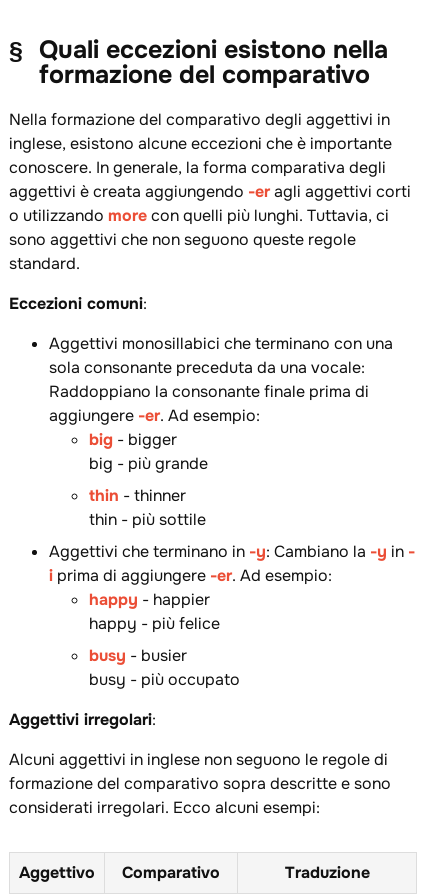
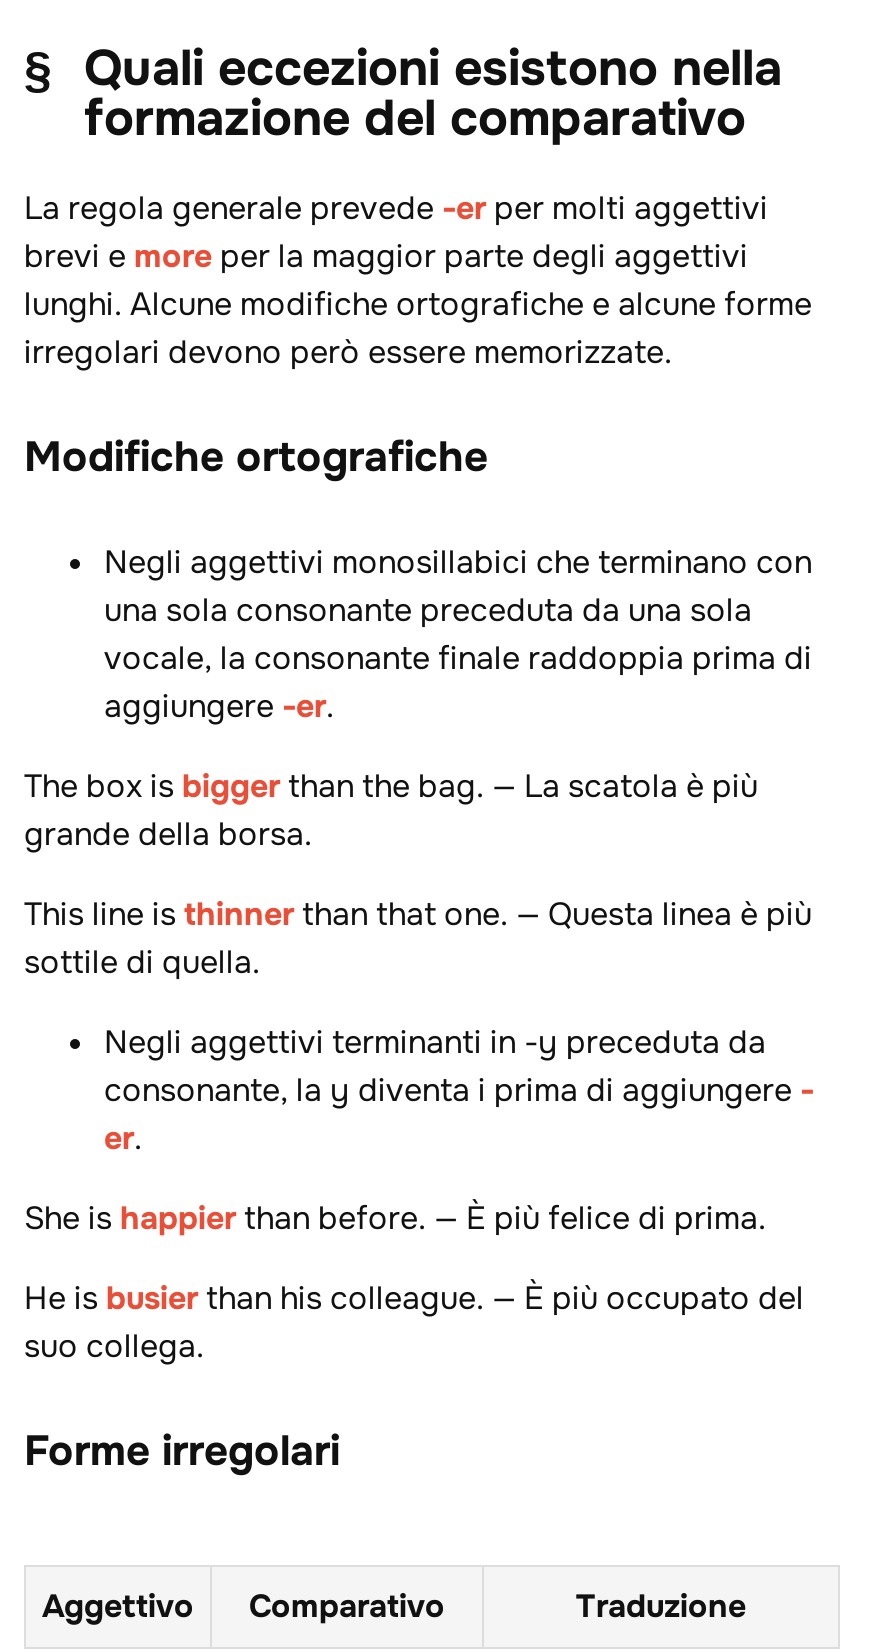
- Nella formazione del comparativo degli aggettivi in
- inglese, esistono alcune eccezioni che è importante
- conoscere. In generale, la forma comparativa degli
- aggettivi è creata aggiungendo -er agli aggettivi corti
- o utilizzando more con quelli più lunghi. Tuttavia, ci
- sono aggettivi che non seguono queste regole
- standard.
- Eccezioni comuni:
- Aggettivi monosillabici che terminano con una
- sola consonante preceduta da una vocale:
- Raddoppiano la consonante finale prima di
- aggiungere -er. Ad esempio:
- big - bigger
- big - più grande
- thin - thinner
- thin - più sottile
- Aggettivi che terminano in -y: Cambiano la -y in -
- i prima di aggiungere -er. Ad esempio:
- happy - happier
- happy - più felice
- busy - busier
- busy - più occupato
- Aggettivi irregolari:
- Alcuni aggettivi in inglese non seguono le regole di
- formazione del comparativo sopra descritte e sono
- considerati irregolari. Ecco alcuni esempi:
+ La regola generale prevede -er per molti aggettivi
+ brevi e more per la maggior parte degli aggettivi
+ lunghi. Alcune modifiche ortografiche e alcune forme
+ irregolari devono però essere memorizzate.
+ Modifiche ortografiche
+ Negli aggettivi monosillabici che terminano con
+ una sola consonante preceduta da una sola
+ vocale, la consonante finale raddoppia prima di
+ aggiungere -er.
+ The box is bigger than the bag. — La scatola è più
+ grande della borsa.
+ This line is thinner than that one. — Questa linea è più
+ sottile di quella.
+ Negli aggettivi terminanti in -y preceduta da
+ consonante, la y diventa i prima di aggiungere -
+ er.
+ She is happier than before. — È più felice di prima.
+ He is busier than his colleague. — È più occupato del
+ suo collega.
+ Forme irregolari
